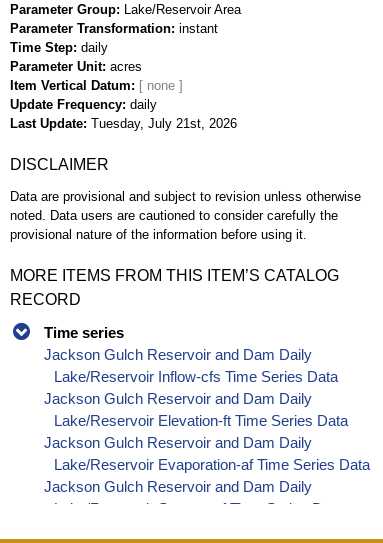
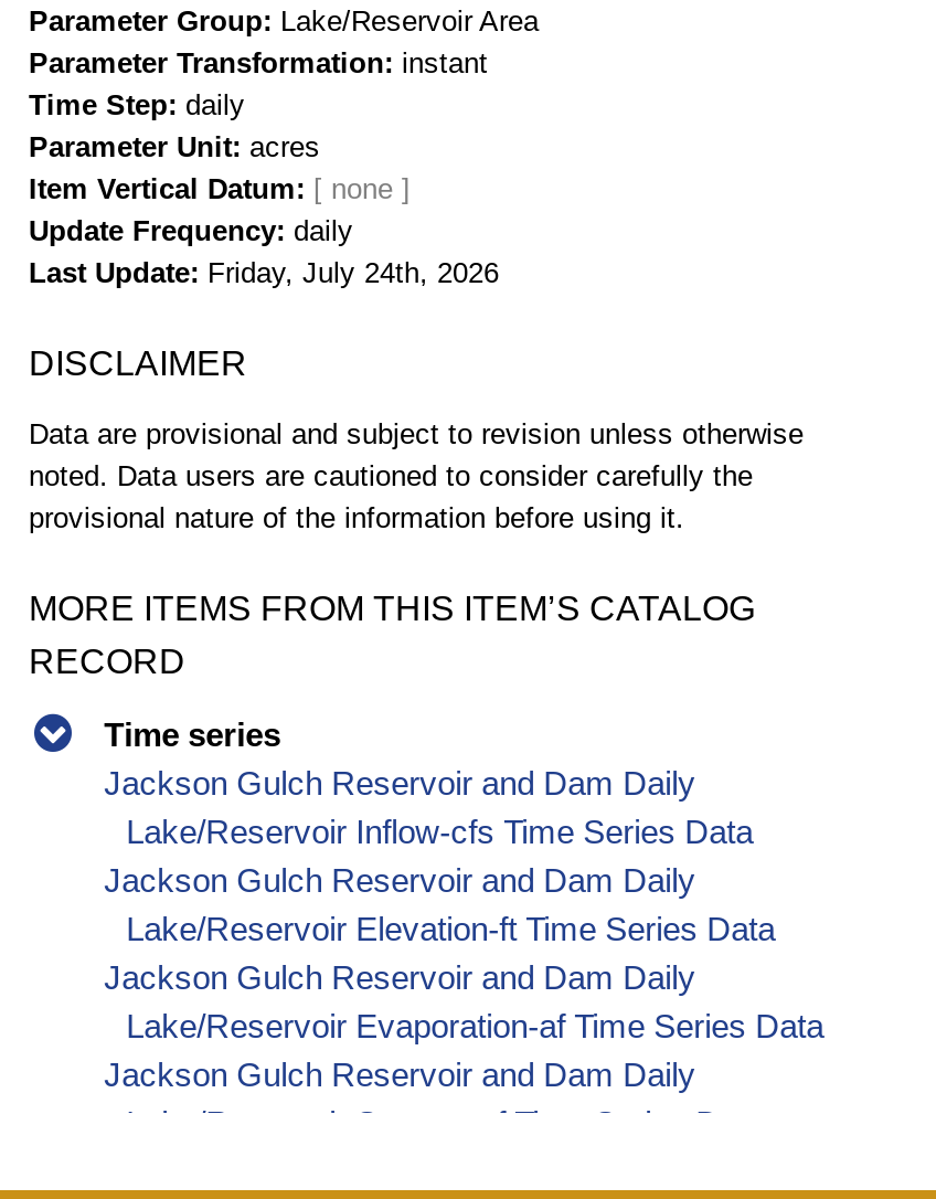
- Last Update Tuesday, July 21st, 2026
+ Last Update Friday, July 24th, 2026
